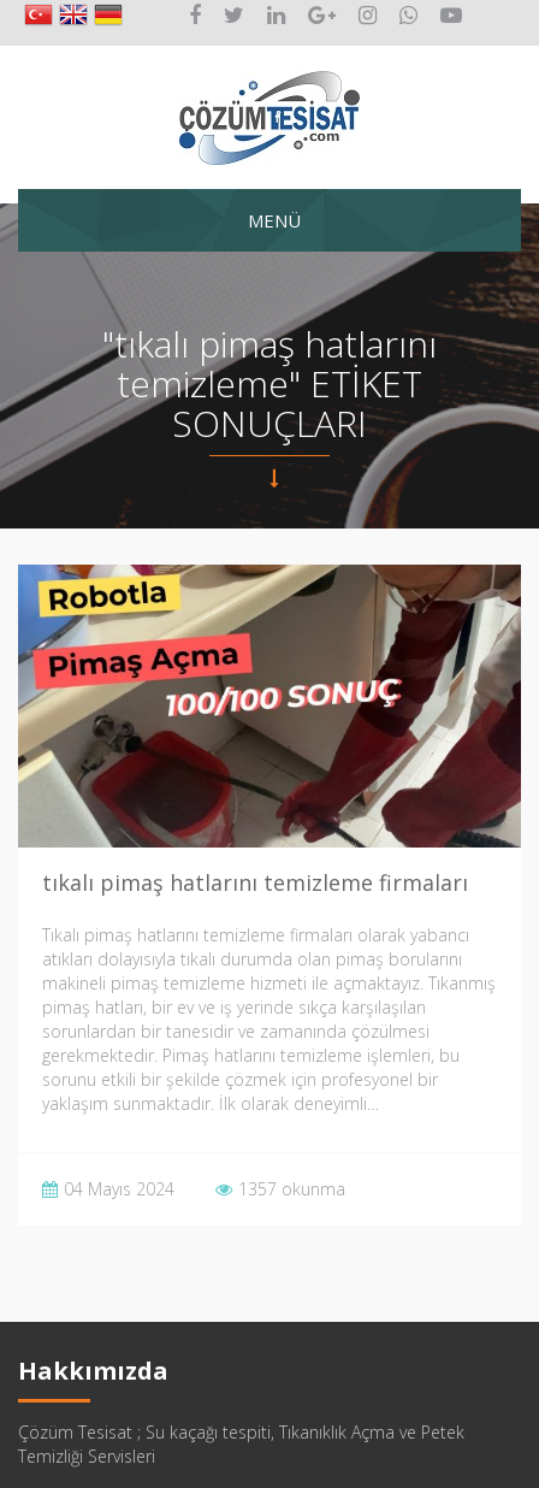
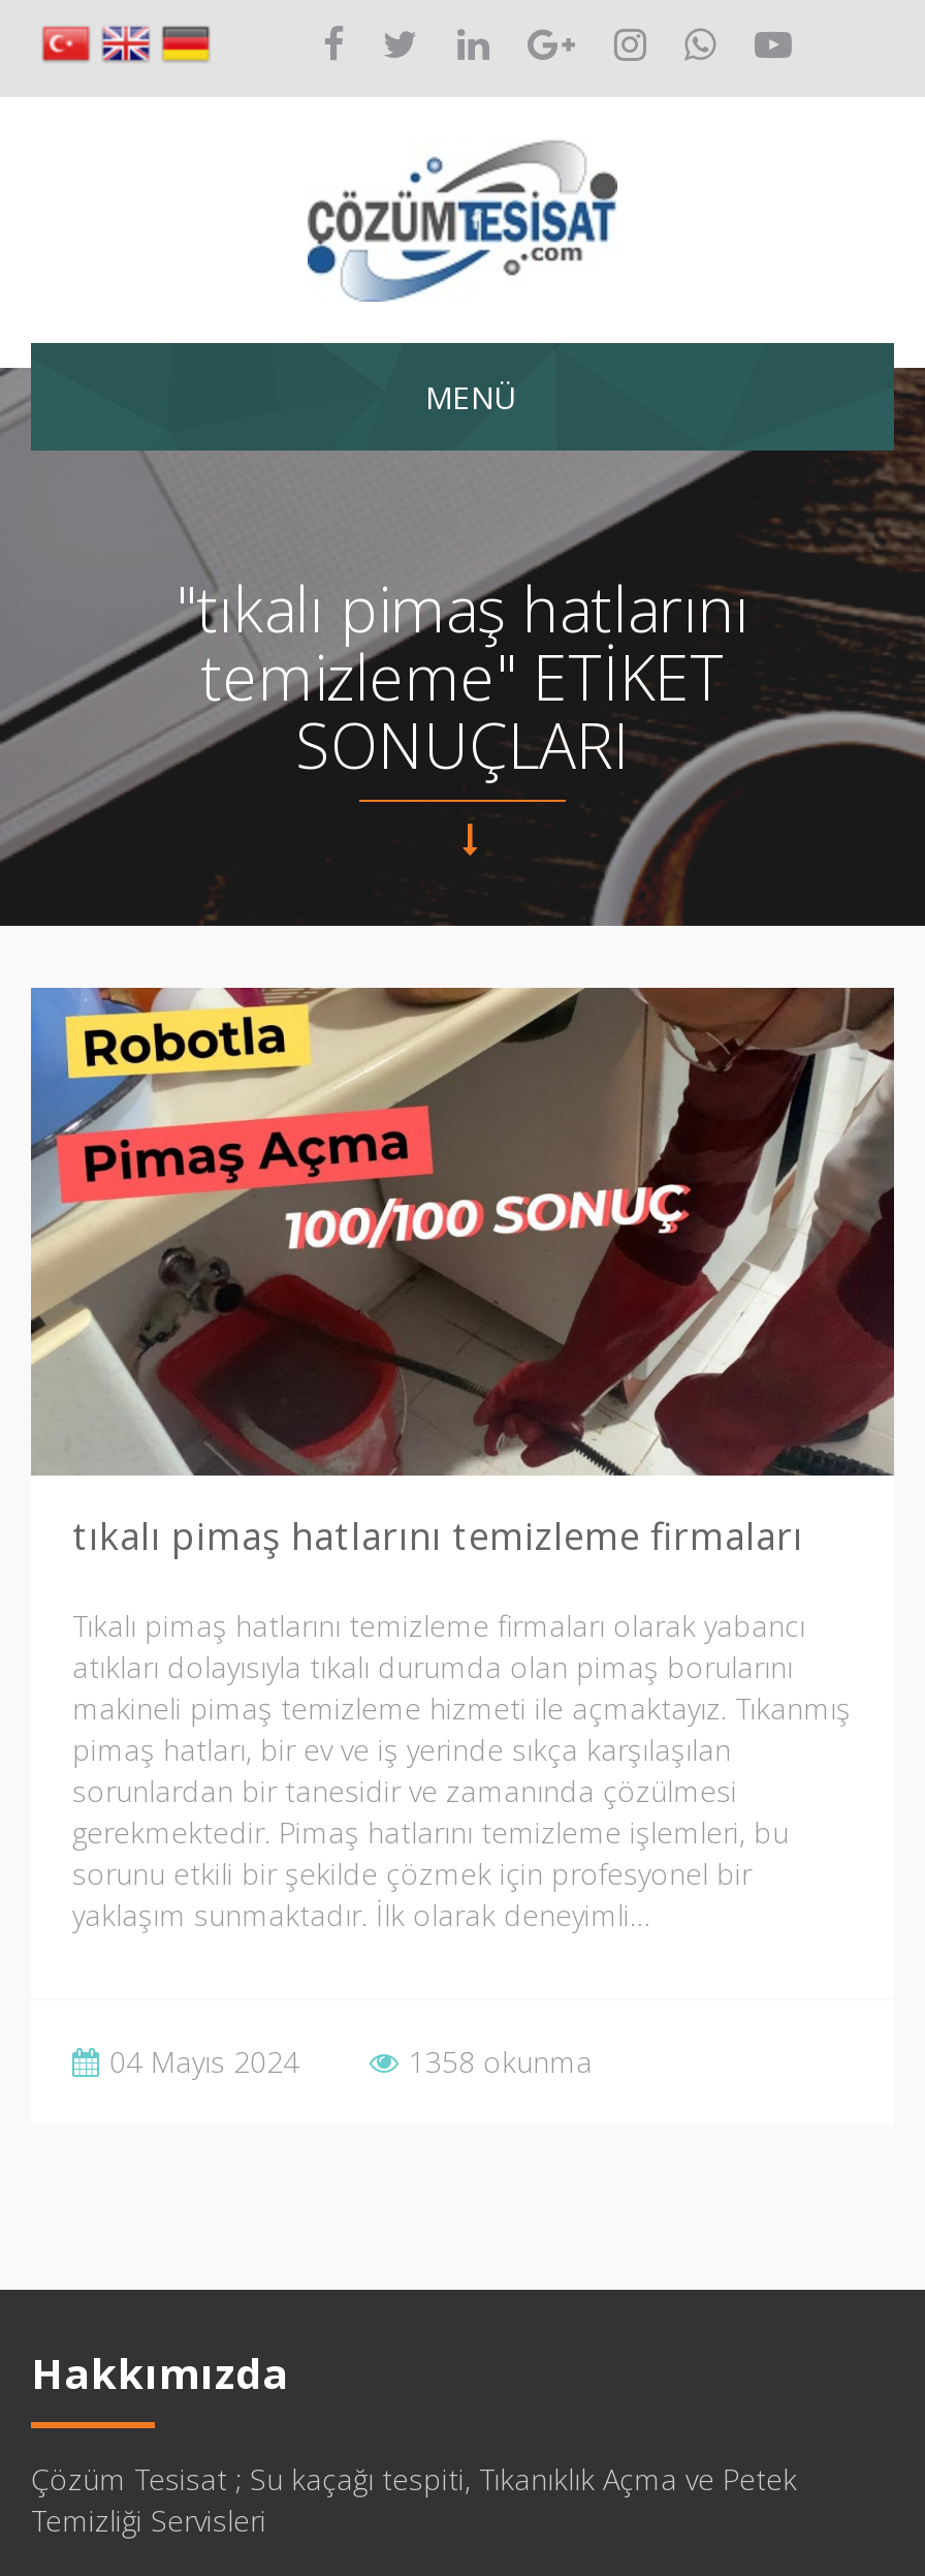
- 1357 okunma
+ 1358 okunma
